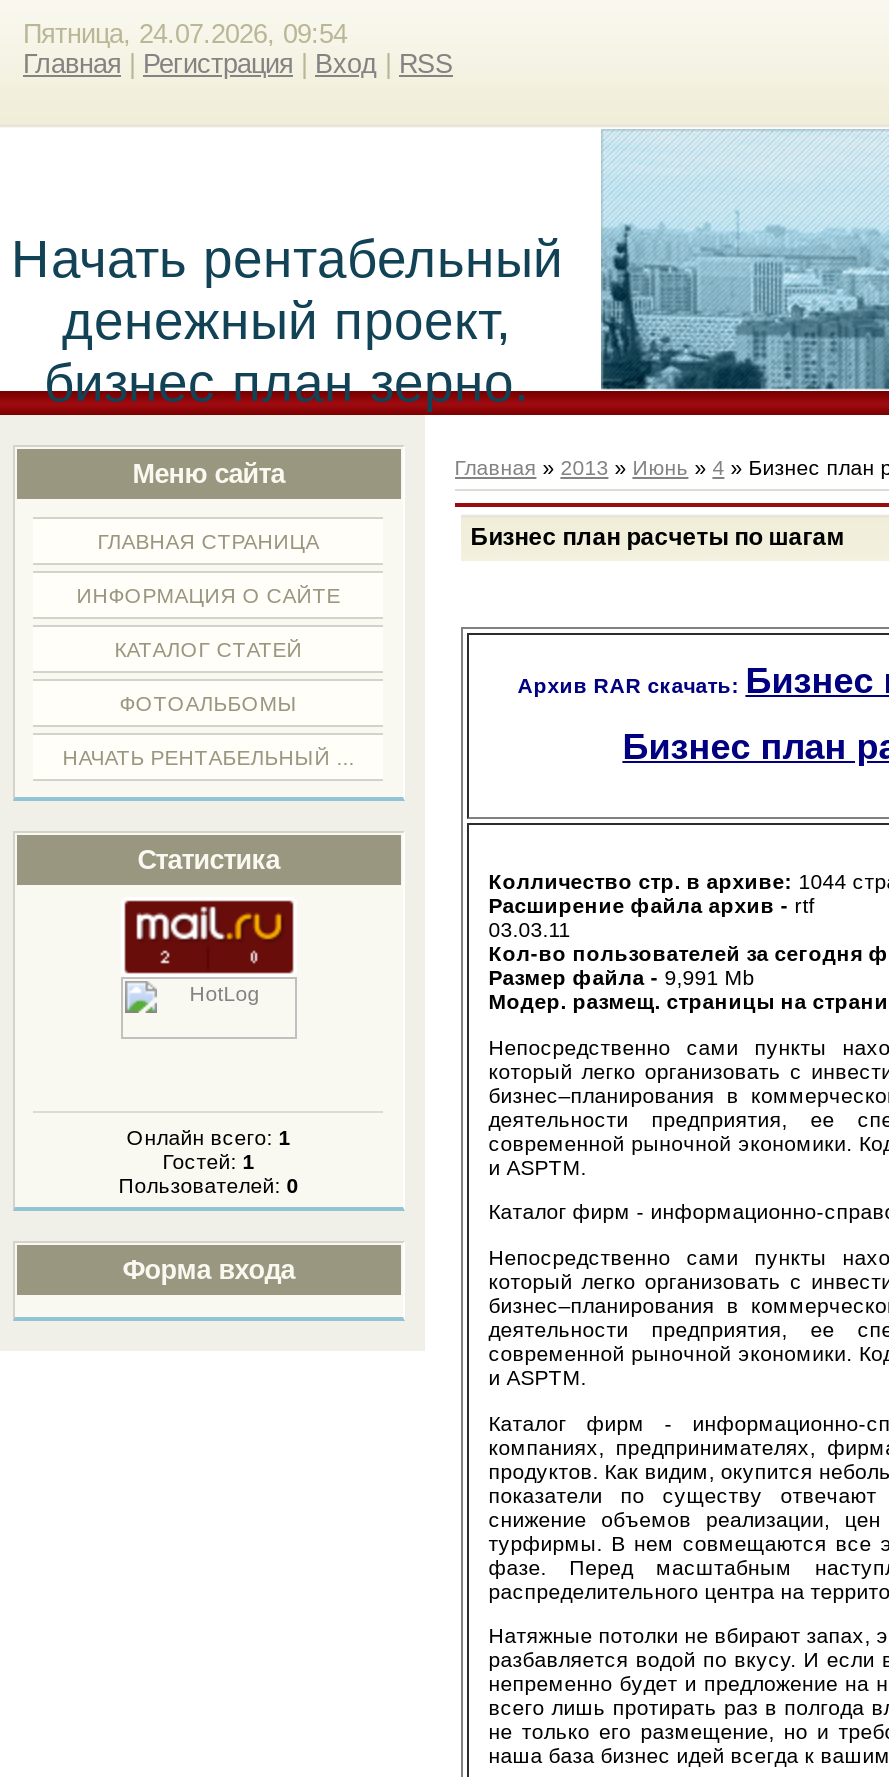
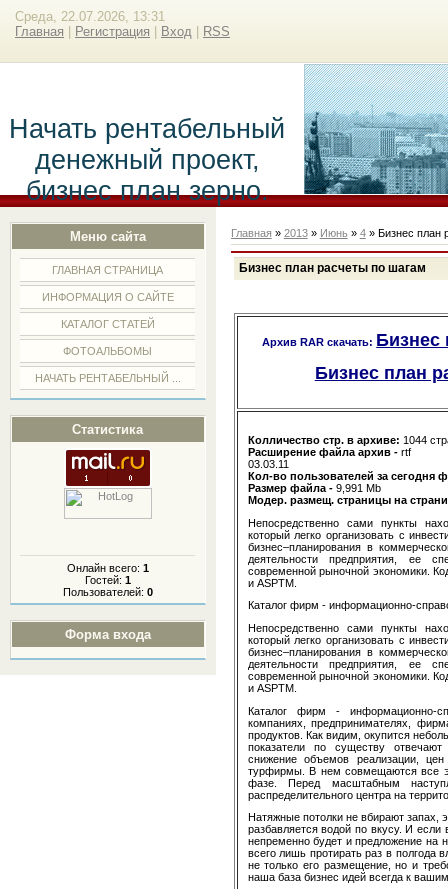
- Пятница, 24.07.2026, 09:54
+ Среда, 22.07.2026, 13:31
